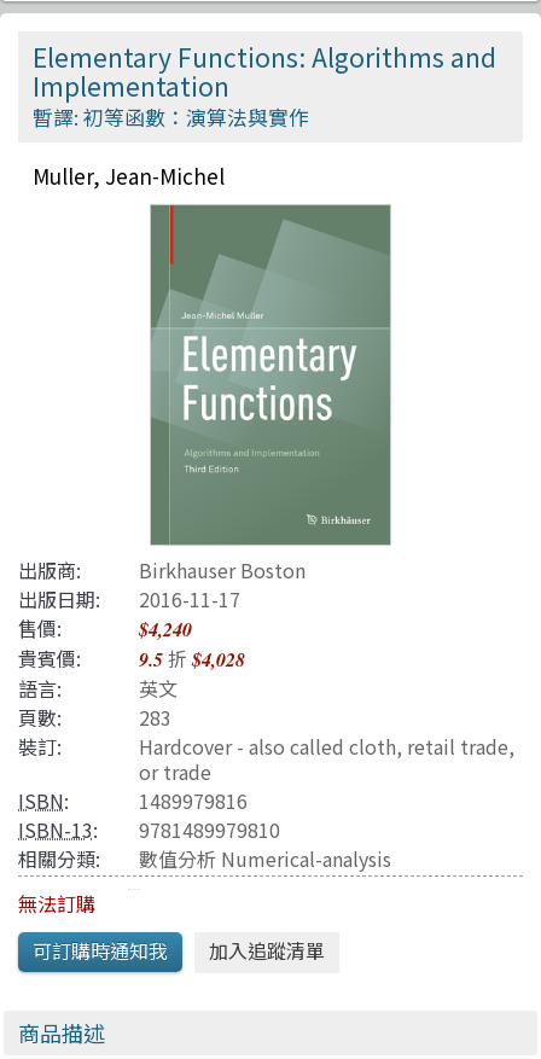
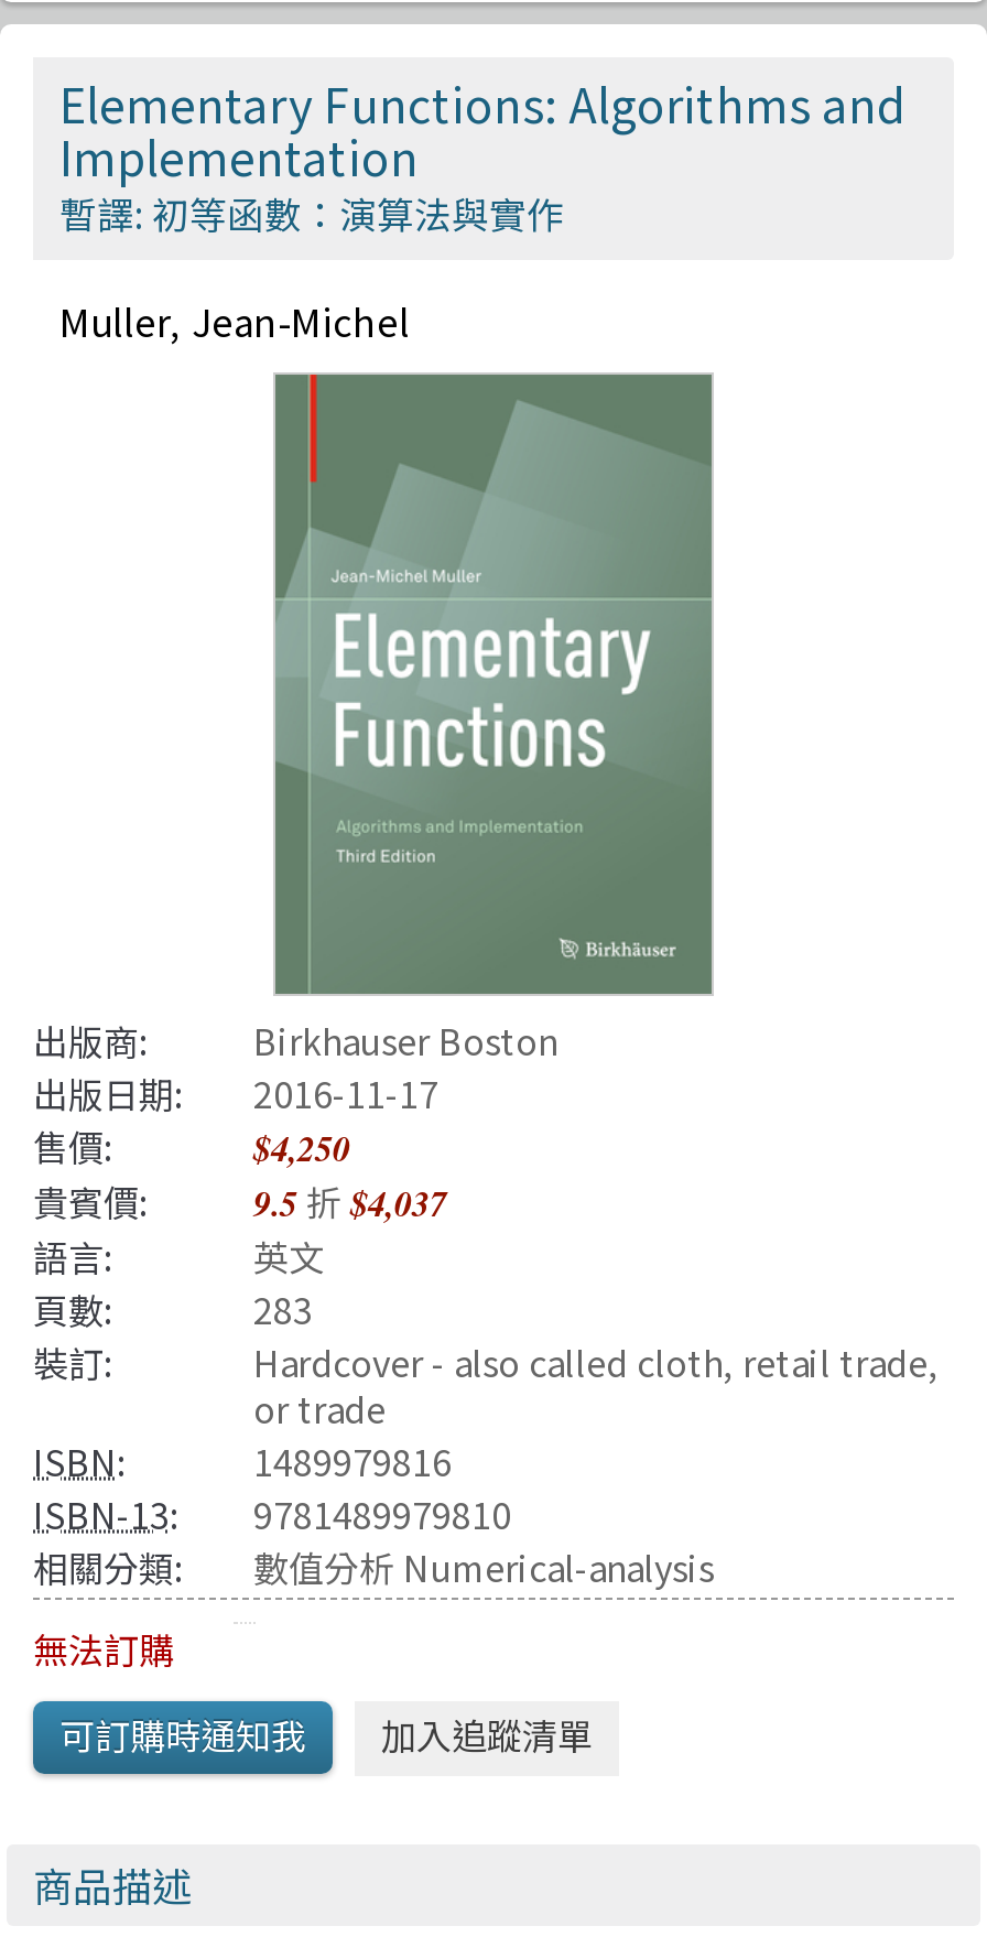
- $4,240
+ $4,250

- 貴賓價: 9.5折$4,028
+ 貴賓價: 9.5折$4,037
